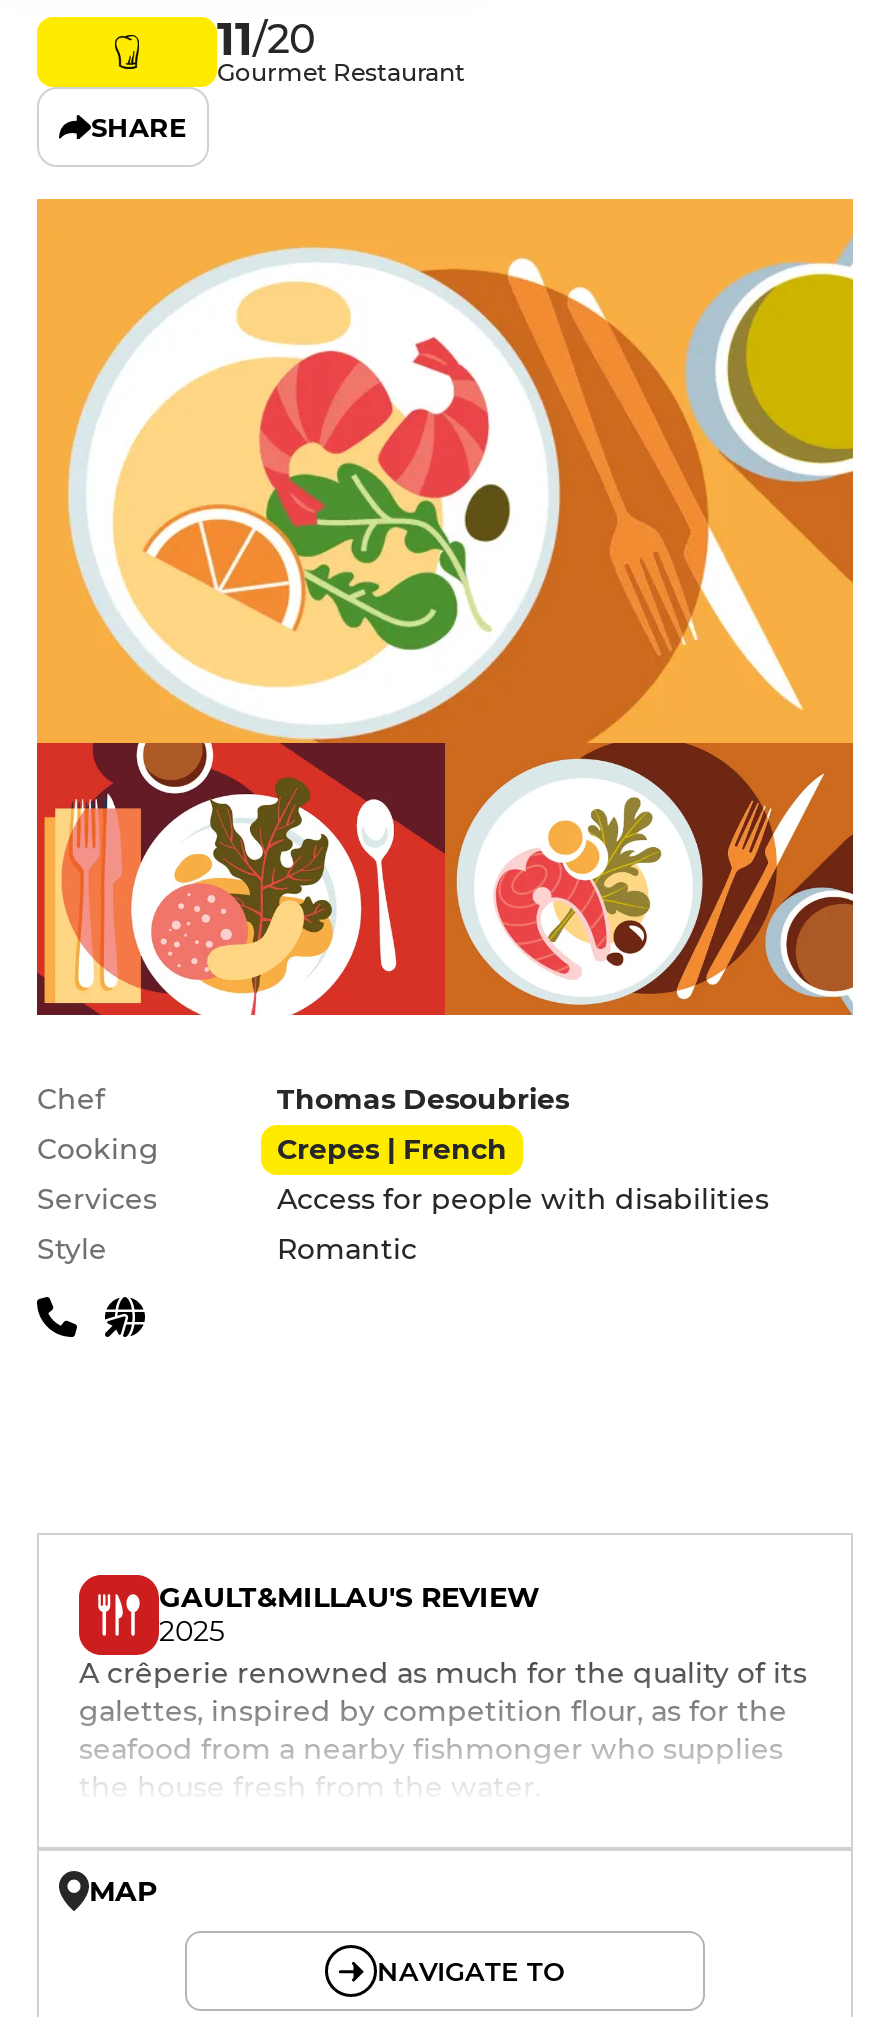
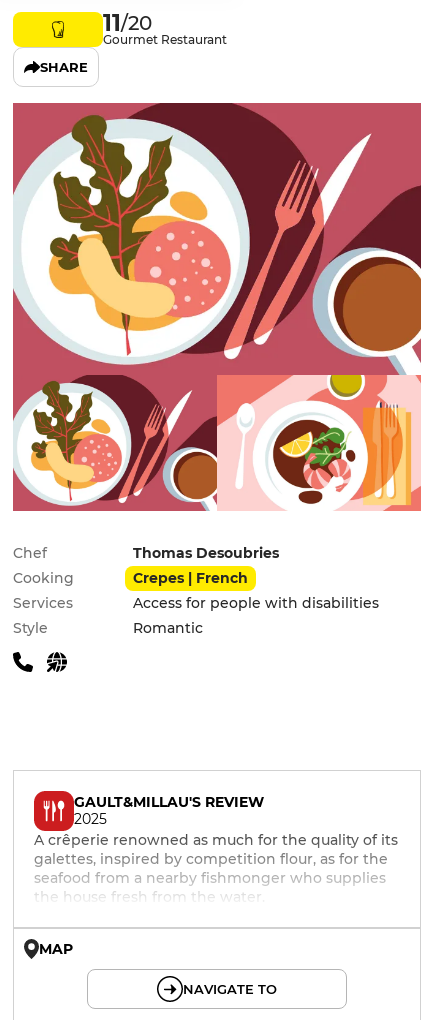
- [image]
+ [image]
